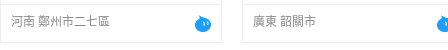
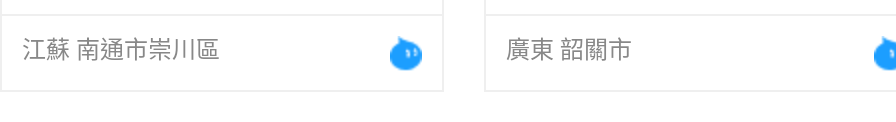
- 河南 鄭州市二七區
+ 江蘇 南通市崇川區
